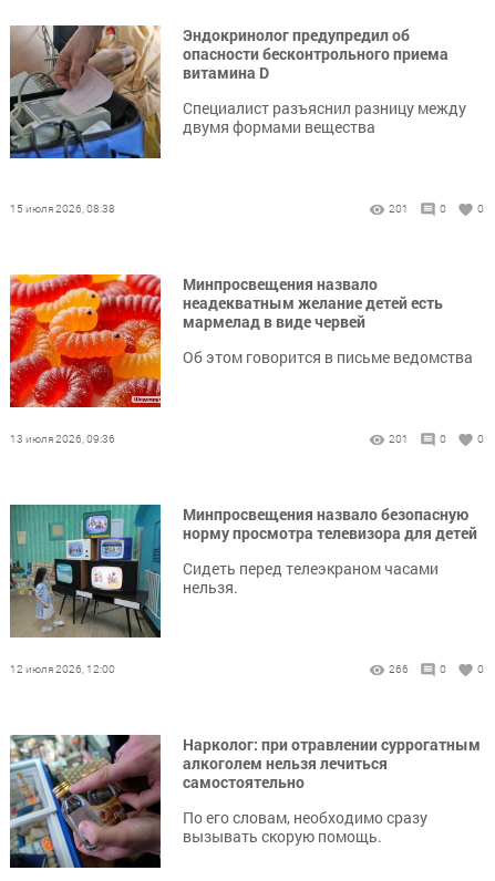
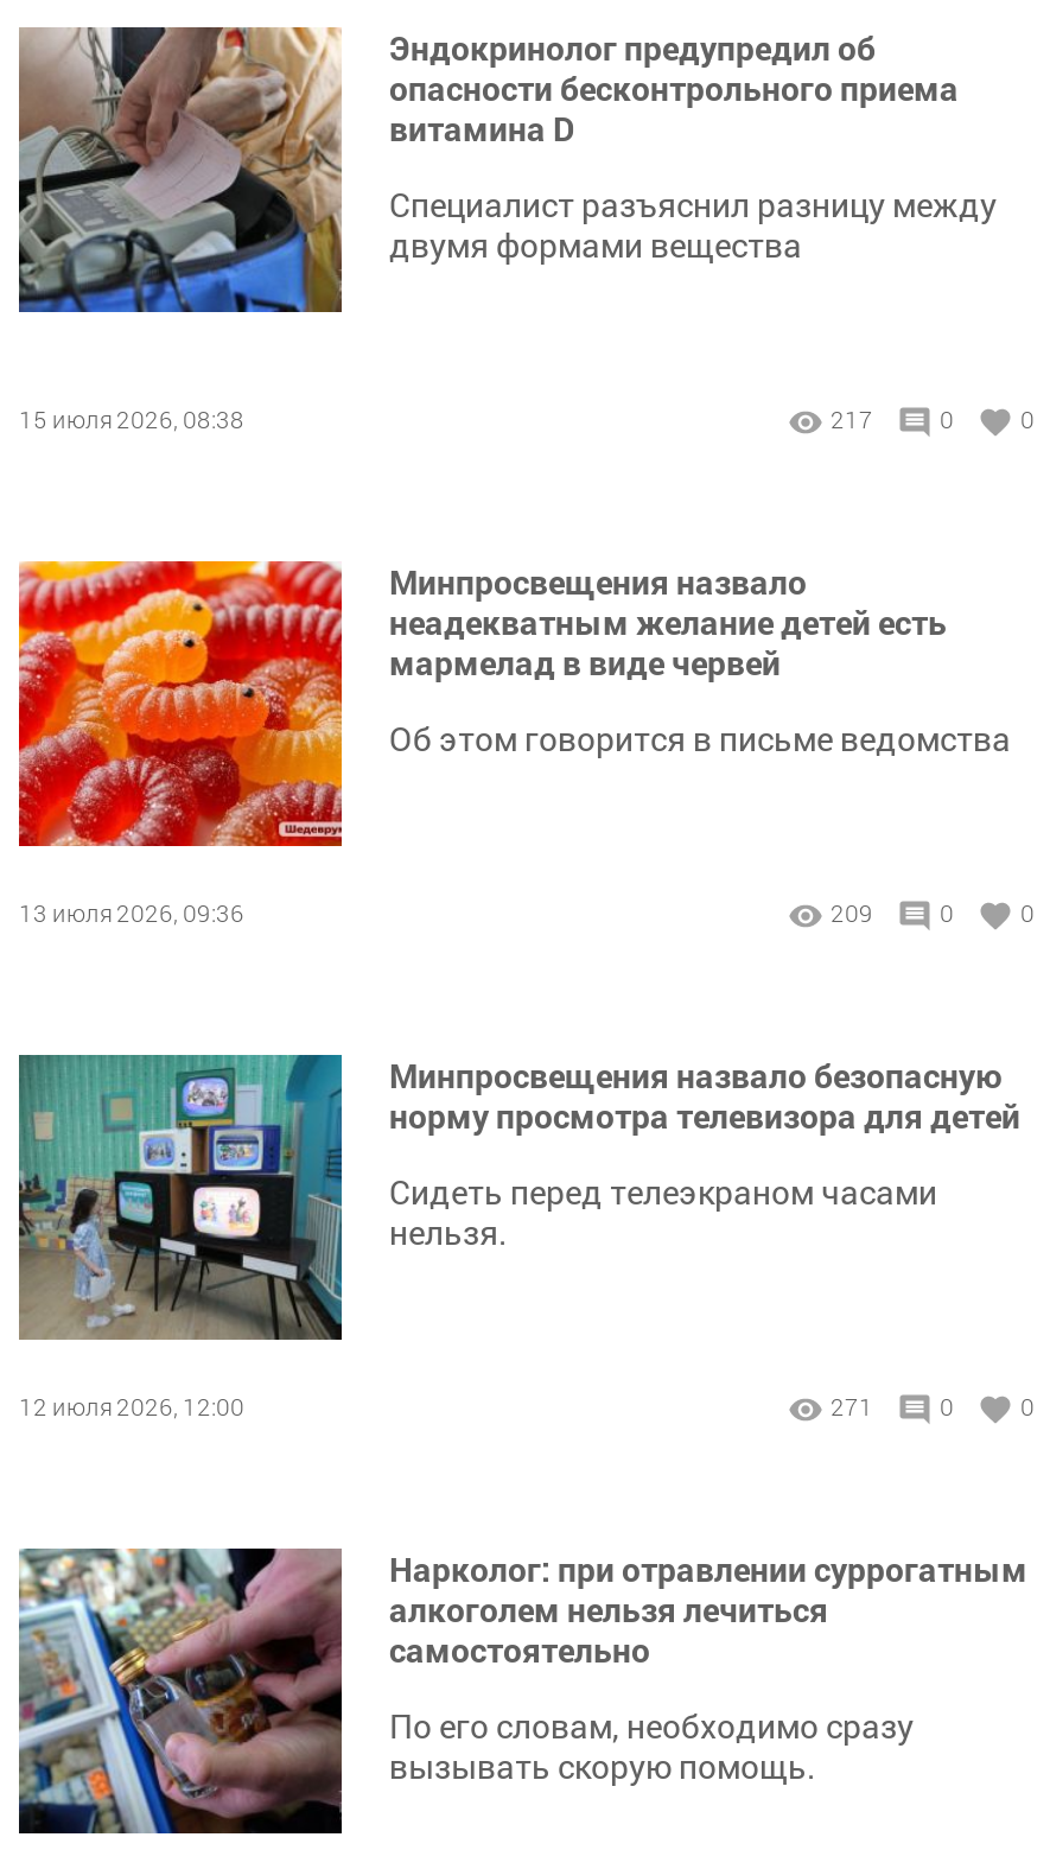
- 201
+ 217

- 201
+ 209

- 266
+ 271
